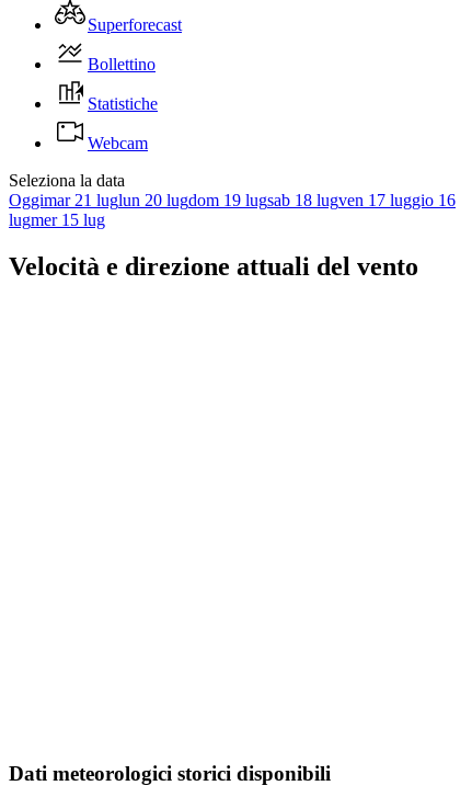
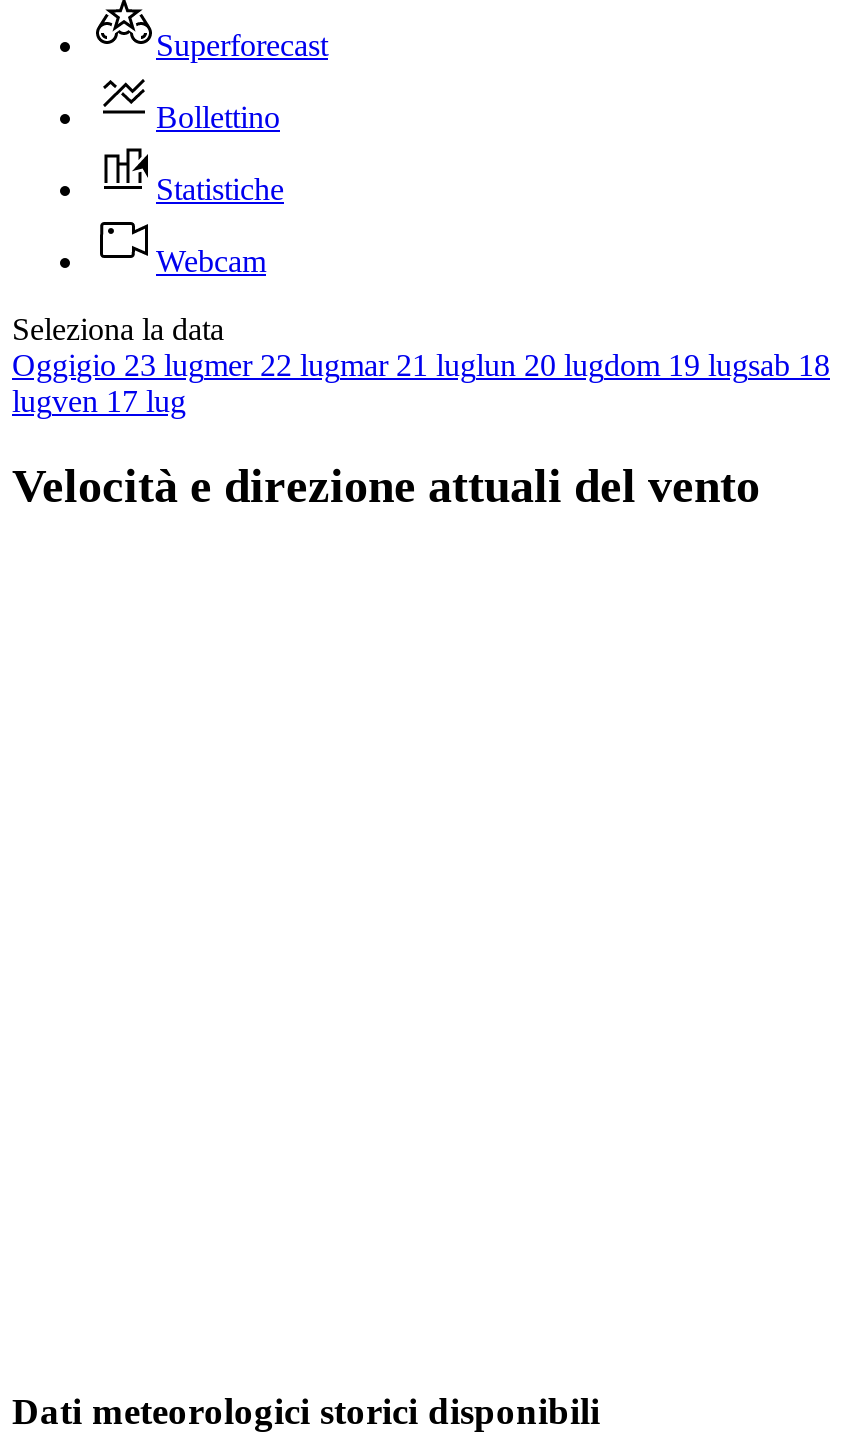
- Oggimar 21 luglun 20 lugdom 19 lugsab 18 lugven 17 luggio 16
+ Oggigio 23 lugmer 22 lugmar 21 luglun 20 lugdom 19 lugsab 18

- lugmer 15 lug
+ lugven 17 lug
